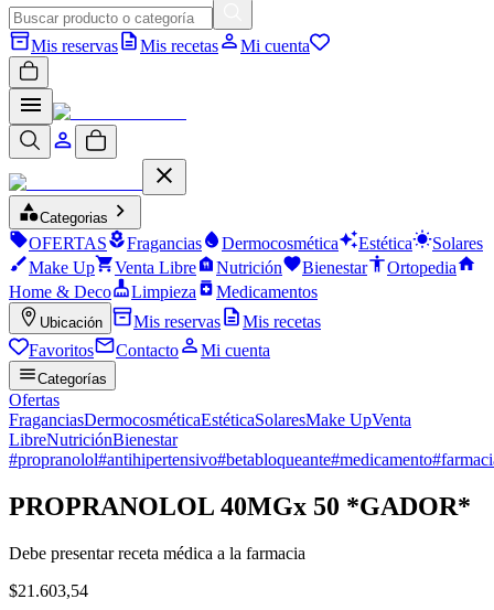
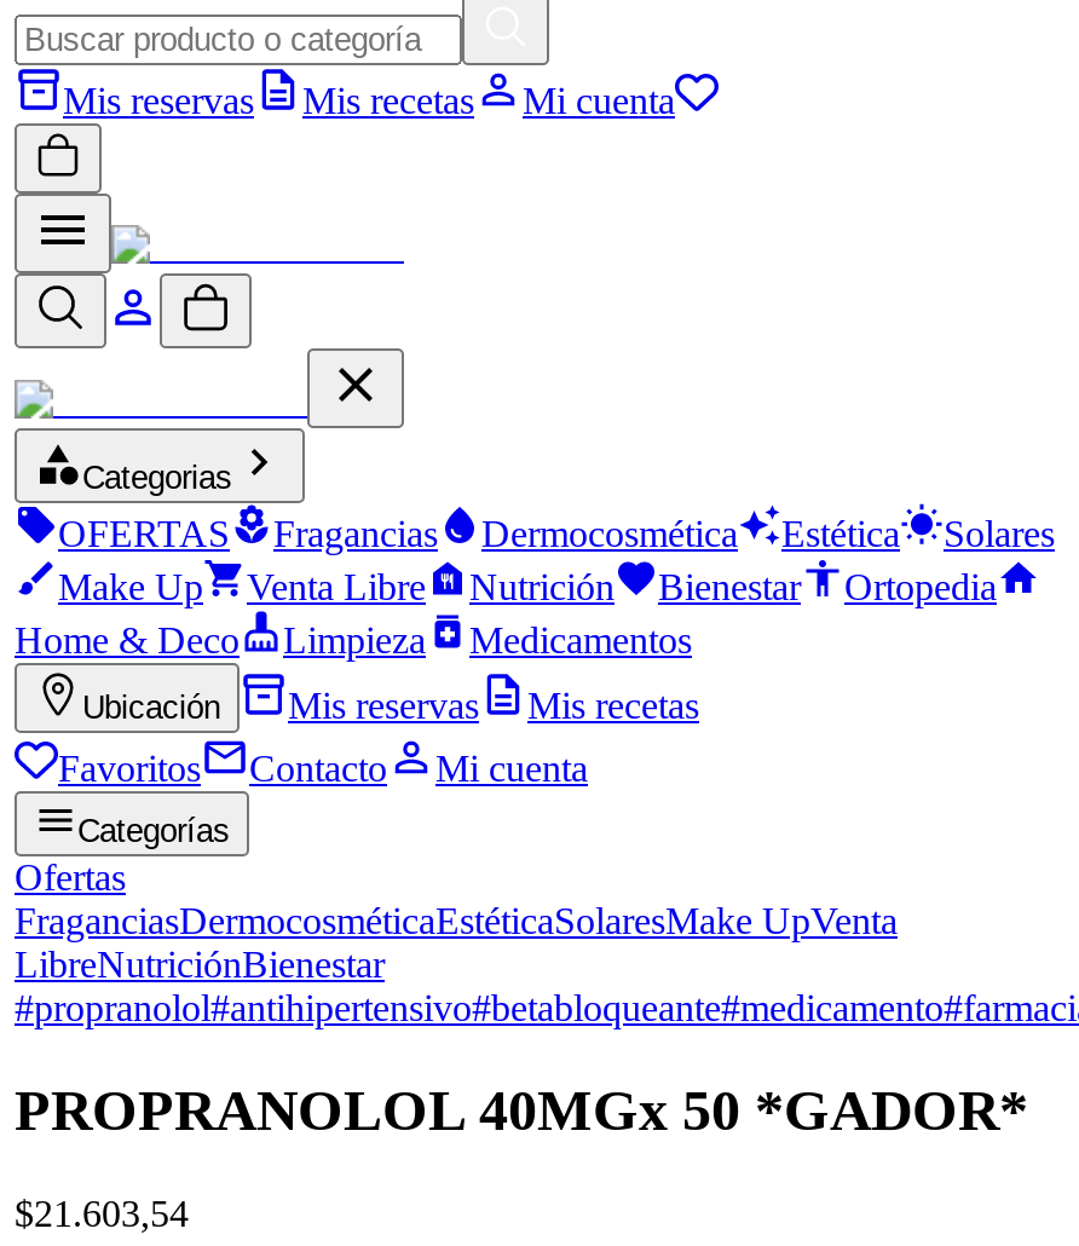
- Debe presentar receta médica a la farmacia
